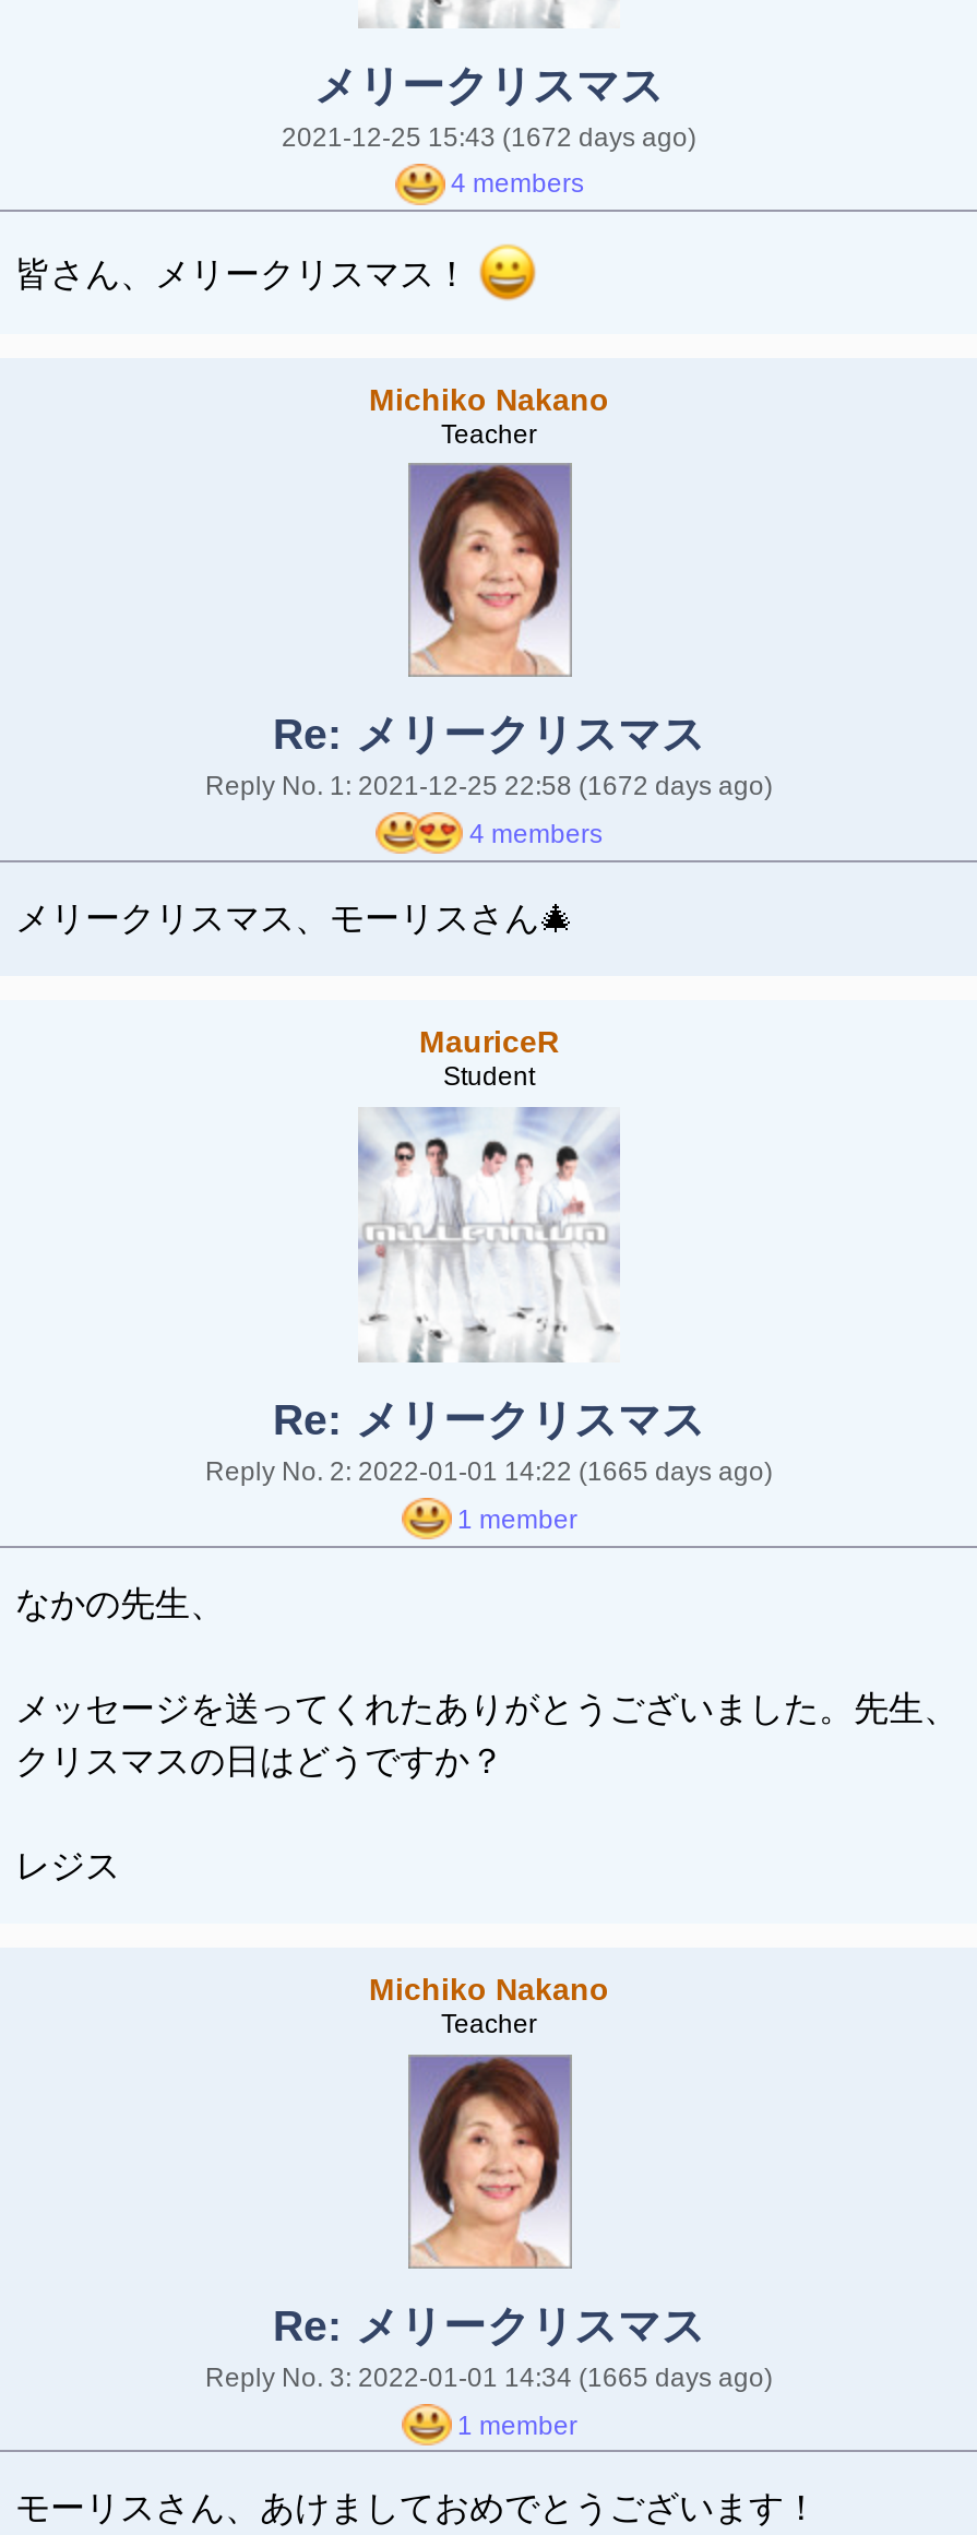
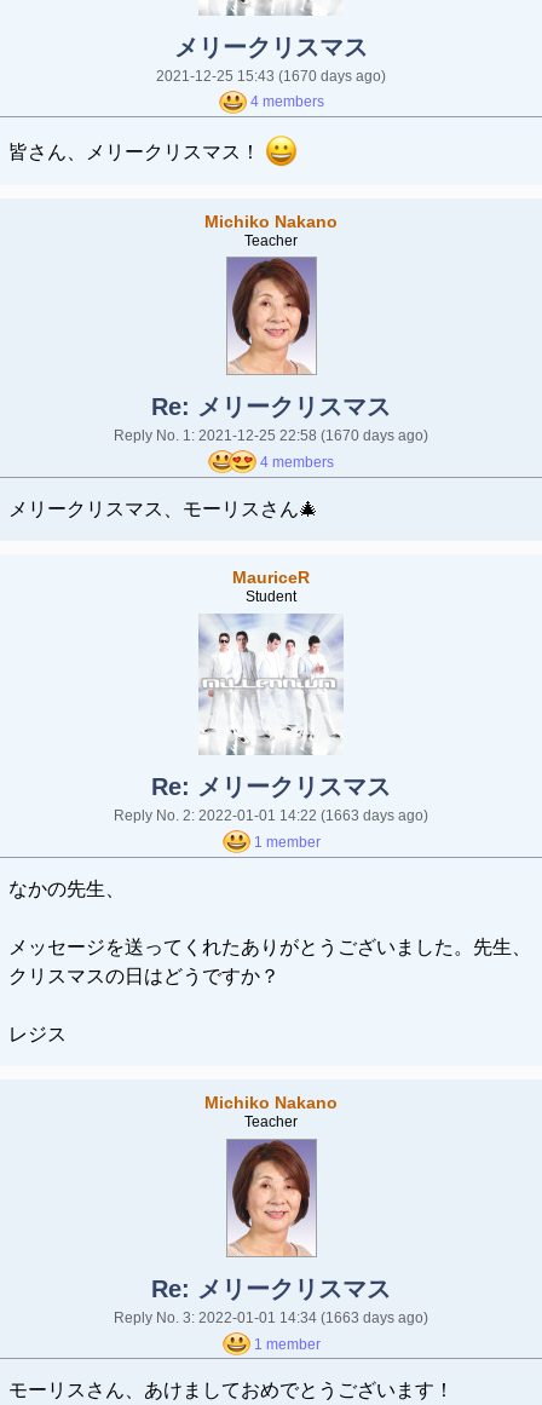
- 2021-12-25 15:43 (1672 days ago)
+ 2021-12-25 15:43 (1670 days ago)

- Reply No. 1: 2021-12-25 22:58 (1672 days ago)
+ Reply No. 1: 2021-12-25 22:58 (1670 days ago)

- Reply No. 2: 2022-01-01 14:22 (1665 days ago)
+ Reply No. 2: 2022-01-01 14:22 (1663 days ago)

- Reply No. 3: 2022-01-01 14:34 (1665 days ago)
+ Reply No. 3: 2022-01-01 14:34 (1663 days ago)
